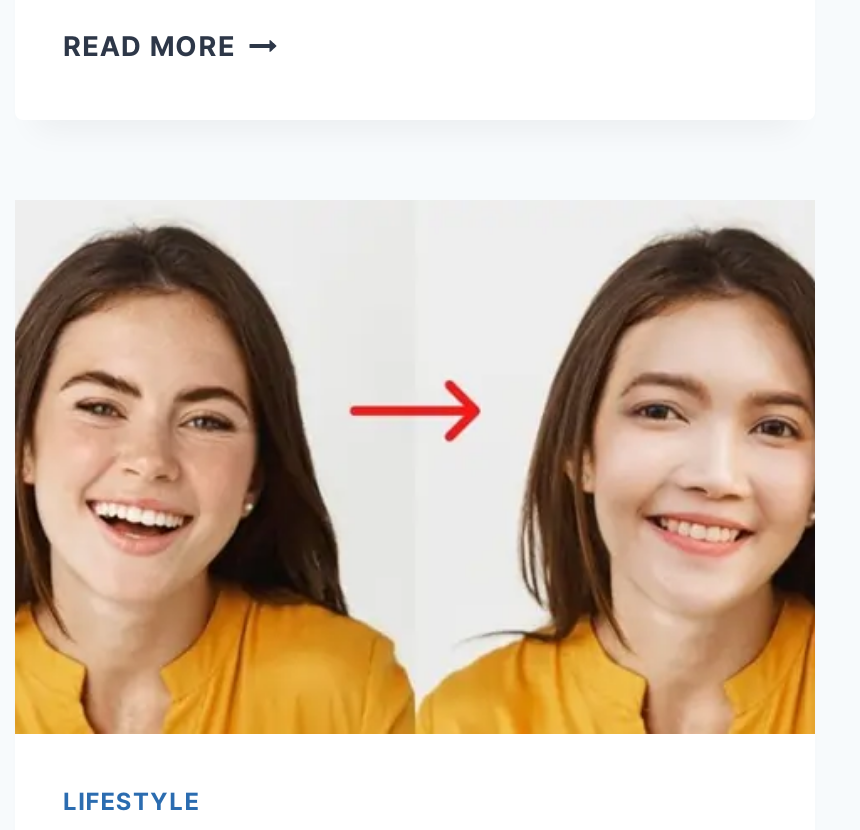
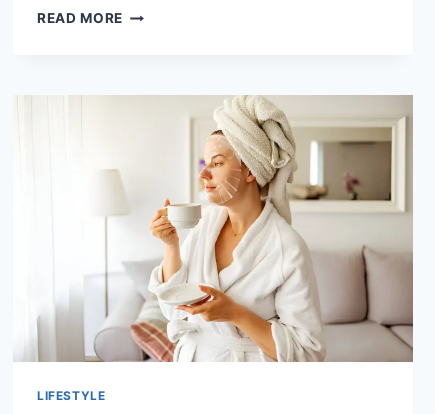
- [image]
+ [image]
